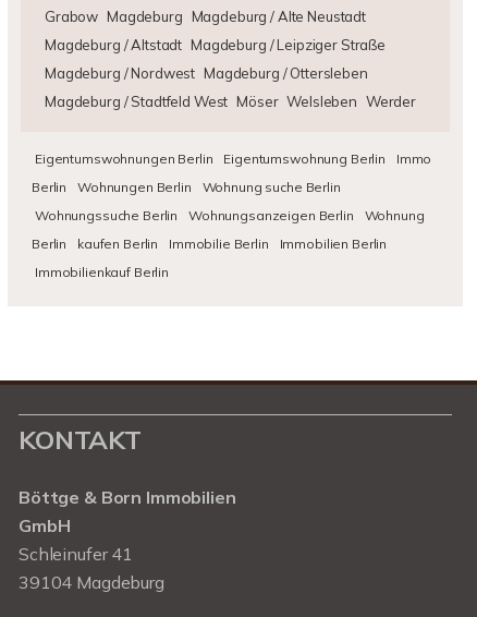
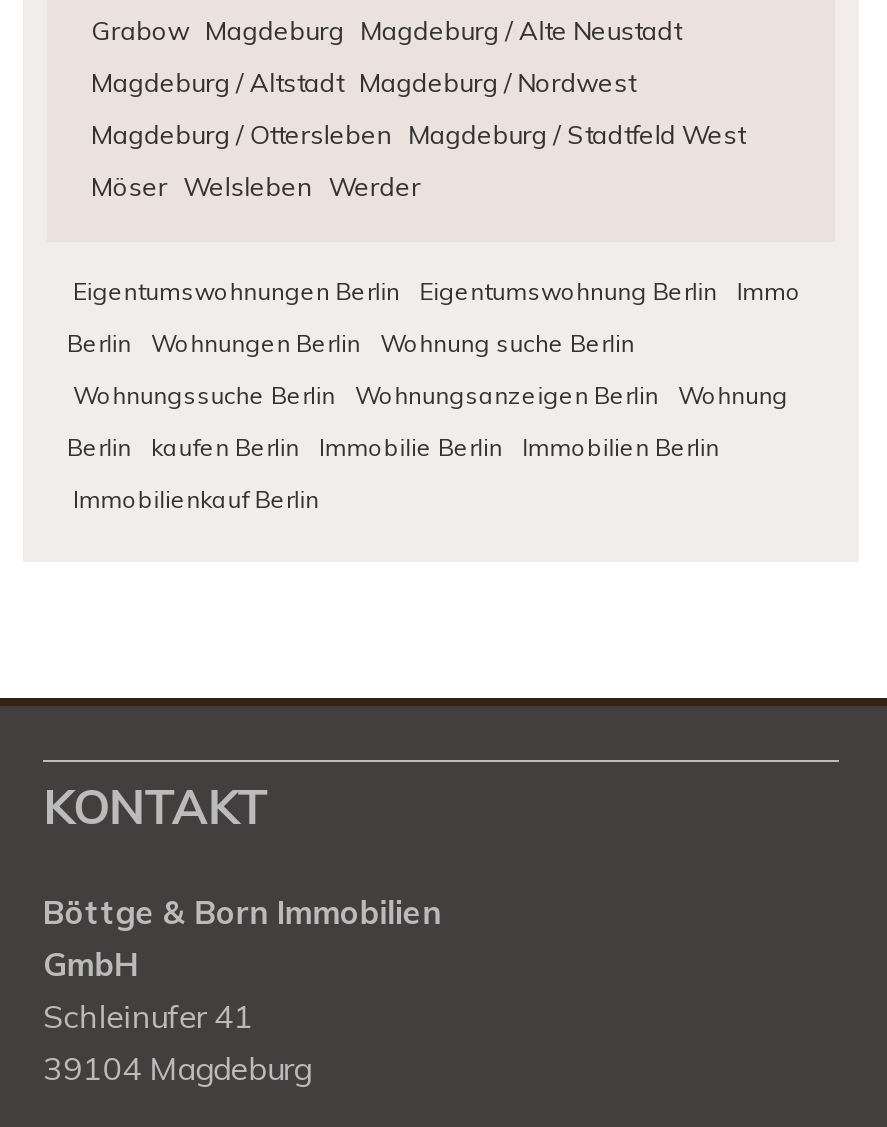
- Magdeburg / Altstadt Magdeburg / Leipziger Straße
+ Magdeburg / Altstadt Magdeburg / Nordwest

- Magdeburg / Nordwest Magdeburg / Ottersleben
+ Magdeburg / Ottersleben Magdeburg / Stadtfeld West

- Magdeburg / Stadtfeld West Möser Welsleben Werder
+ Möser Welsleben Werder
